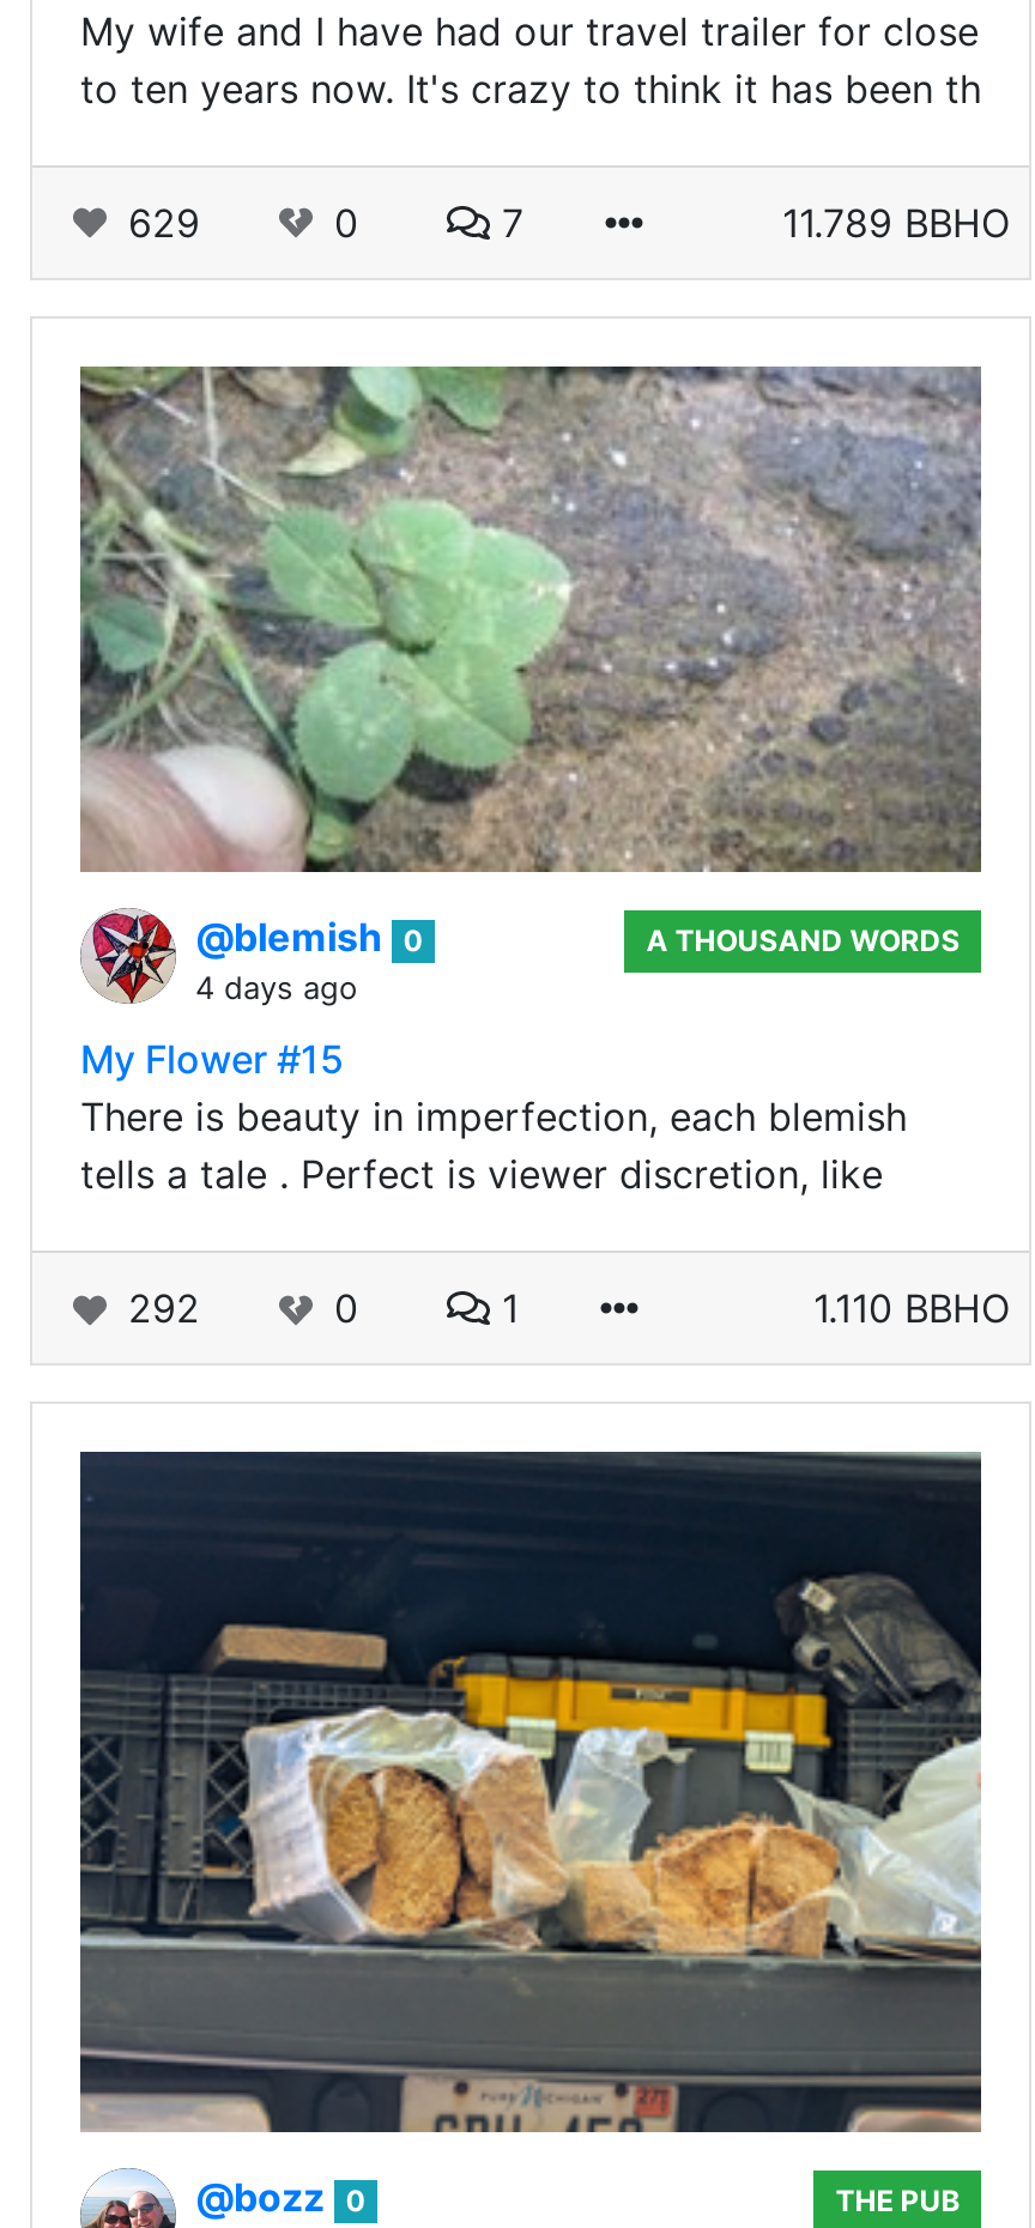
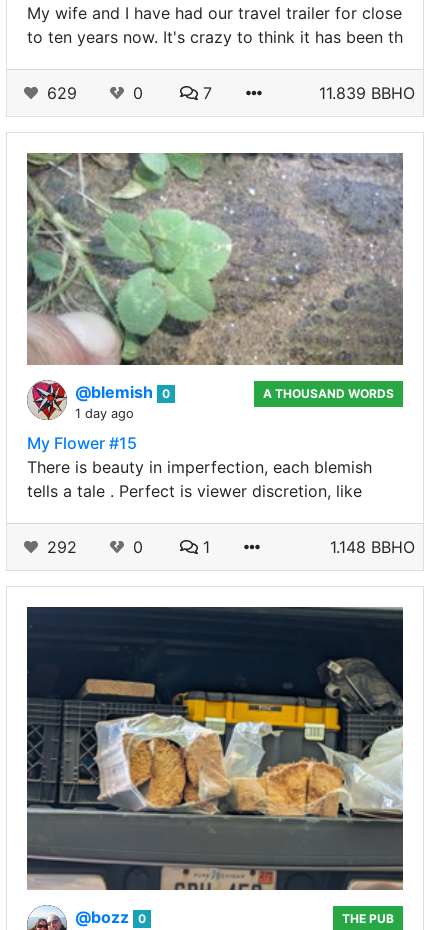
- 11.789 BBHO
+ 11.839 BBHO

- 4 days ago
+ 1 day ago

- 1.110 BBHO
+ 1.148 BBHO
